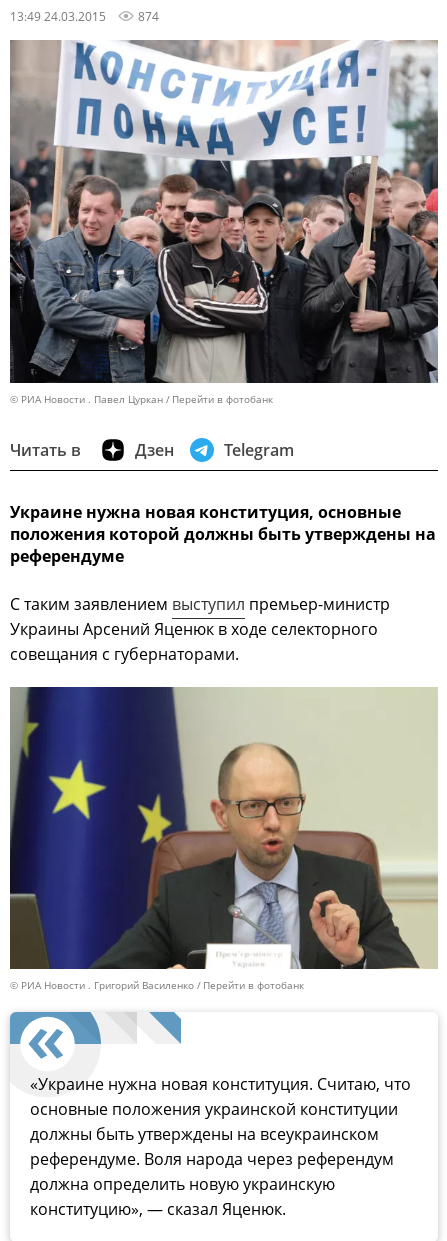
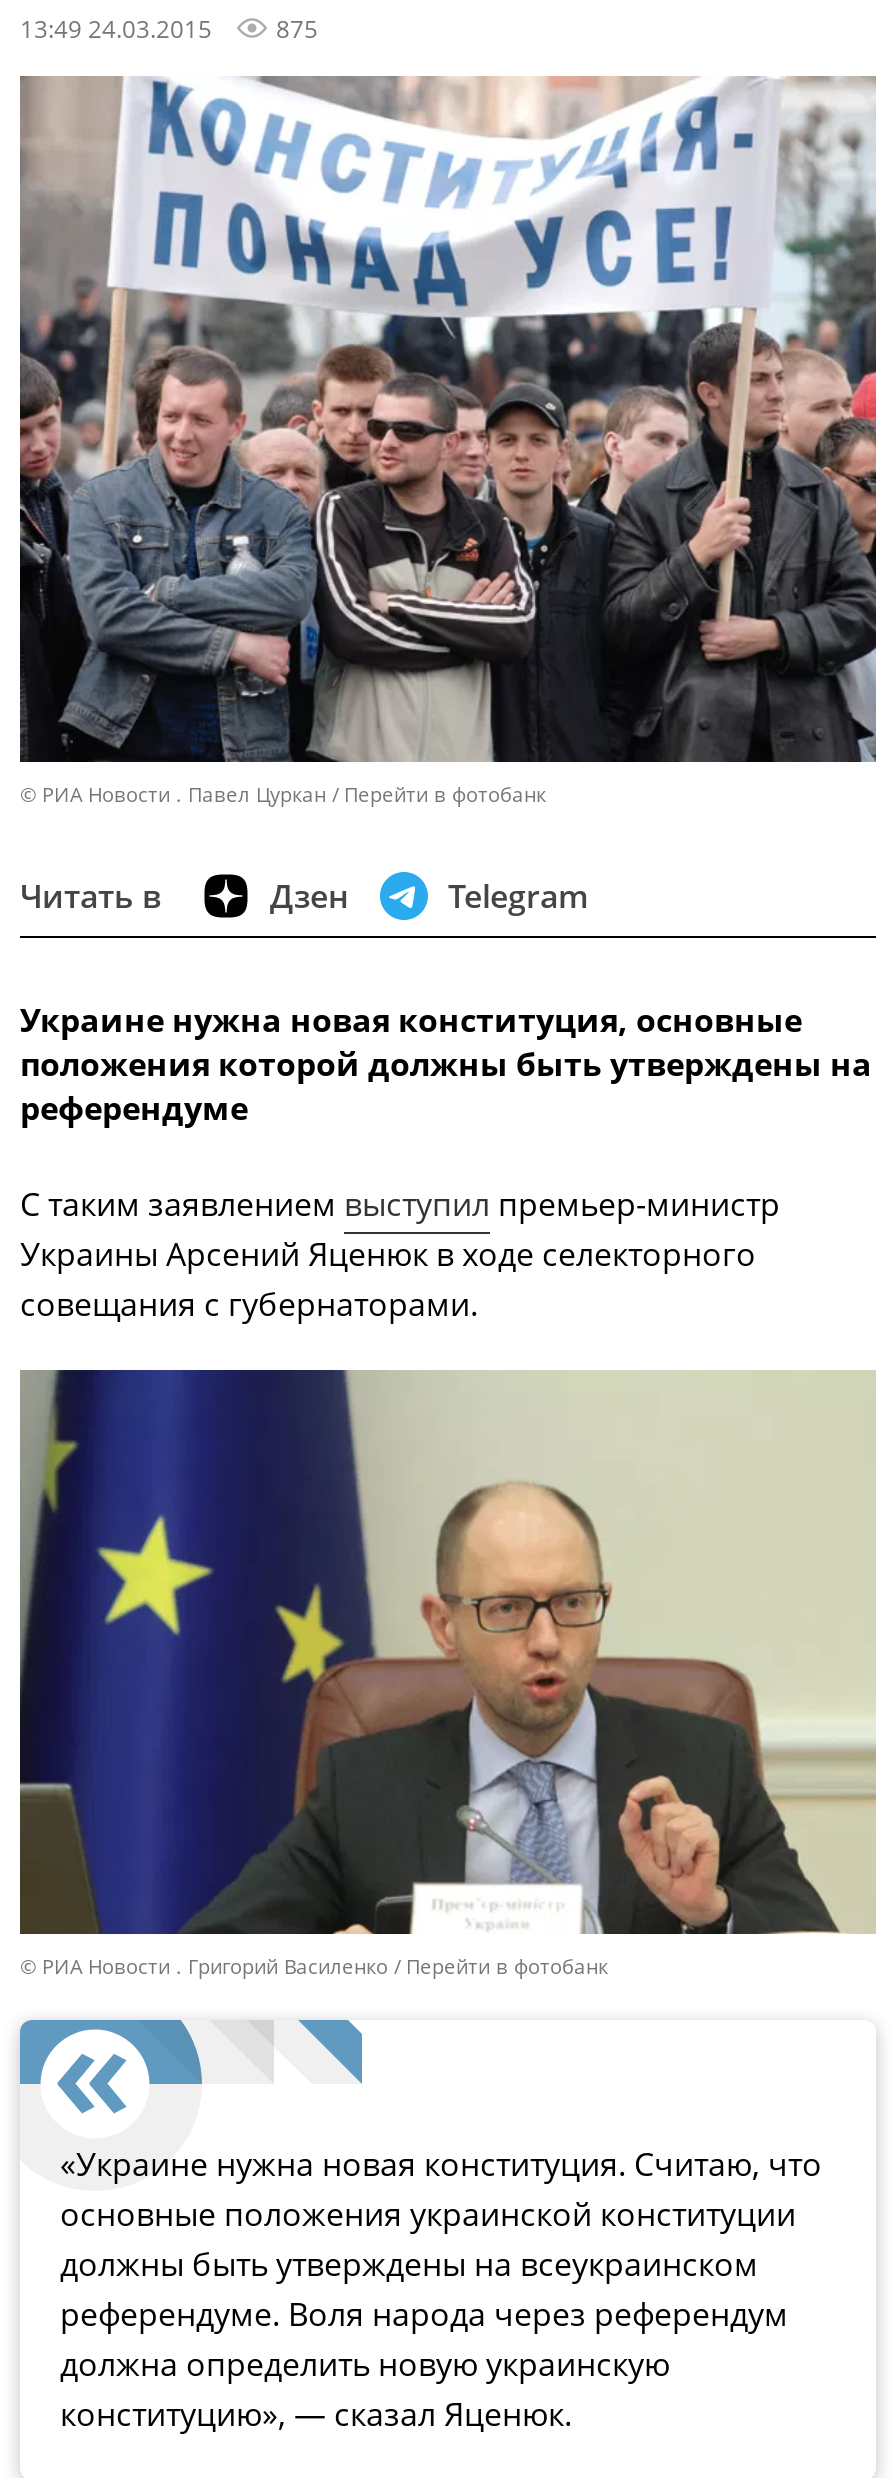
- 13:49 24.03.2015 874
+ 13:49 24.03.2015 875
